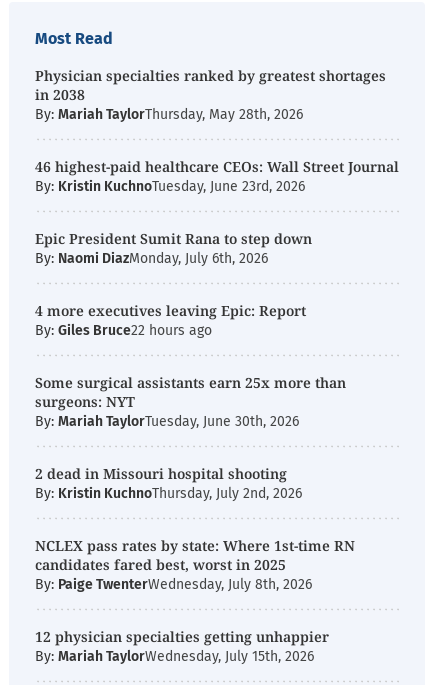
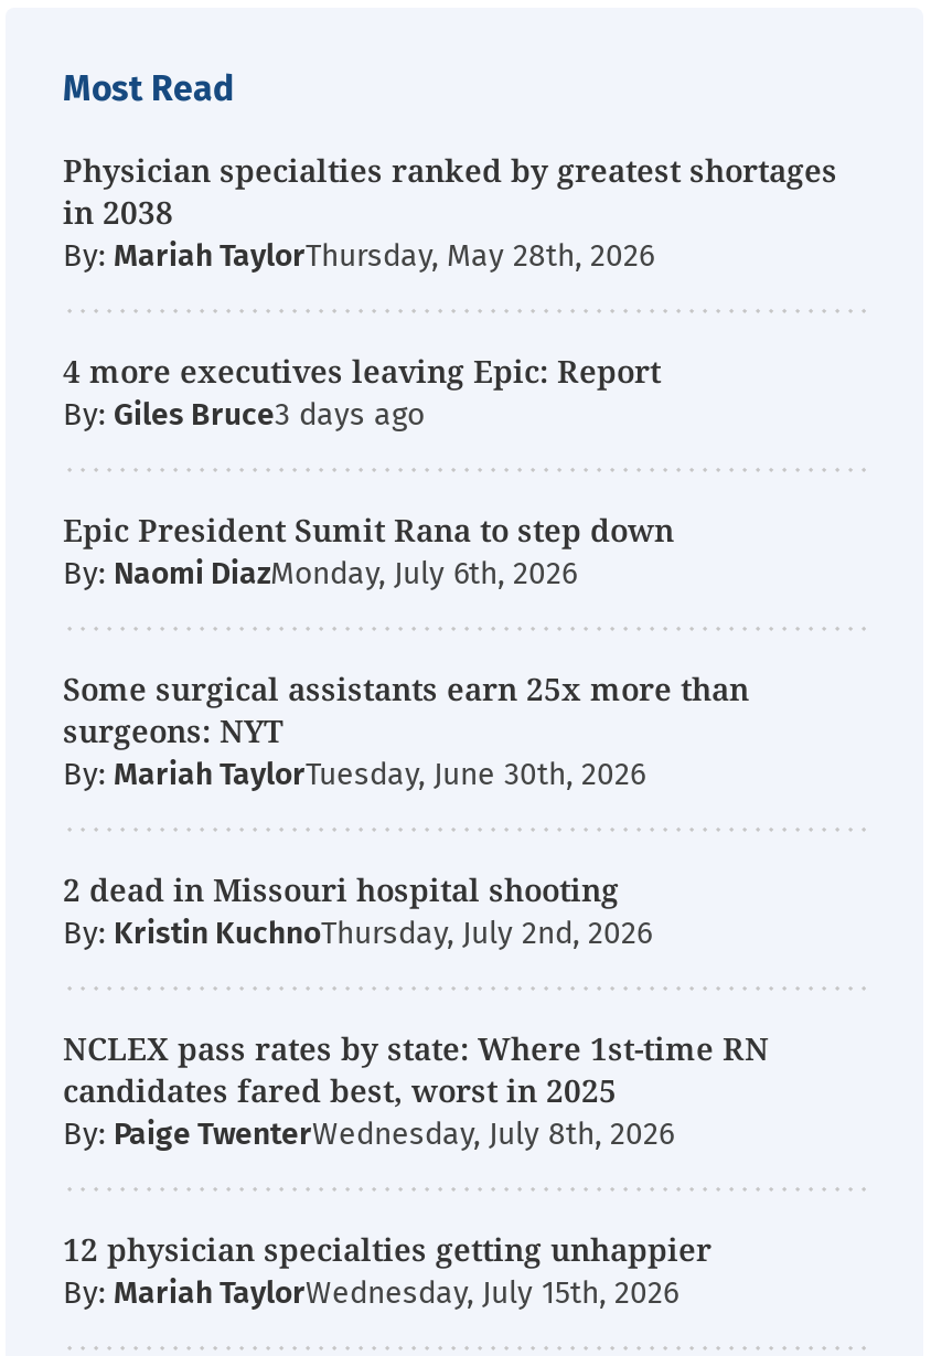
- 46 highest-paid healthcare CEOs: Wall Street Journal
- By: Kristin KuchnoTuesday, June 23rd, 2026
+ By: Giles Bruce

moved up: 4 more executives leaving Epic: Report

- By: Giles Bruce22 hours ago
